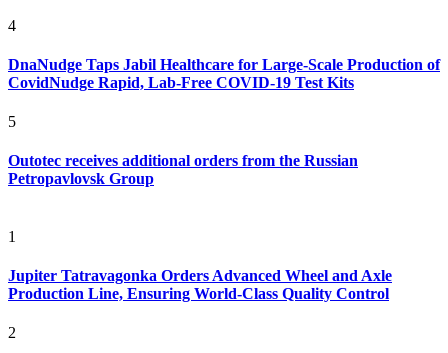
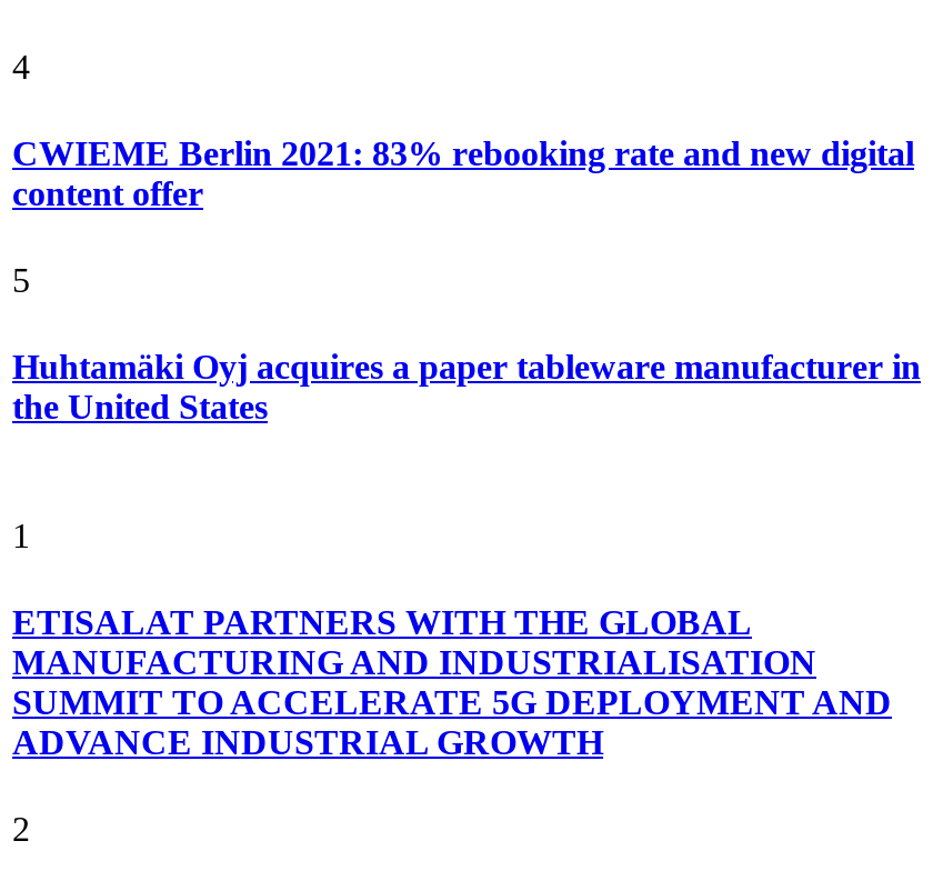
- DnaNudge Taps Jabil Healthcare for Large-Scale Production of
- CovidNudge Rapid, Lab-Free COVID-19 Test Kits
+ CWIEME Berlin 2021: 83% rebooking rate and new digital
+ content offer

- Outotec receives additional orders from the Russian
- Petropavlovsk Group
+ Huhtamäki Oyj acquires a paper tableware manufacturer in
+ the United States

- Jupiter Tatravagonka Orders Advanced Wheel and Axle
- Production Line, Ensuring World-Class Quality Control
+ ETISALAT PARTNERS WITH THE GLOBAL
+ MANUFACTURING AND INDUSTRIALISATION
+ SUMMIT TO ACCELERATE 5G DEPLOYMENT AND
+ ADVANCE INDUSTRIAL GROWTH
